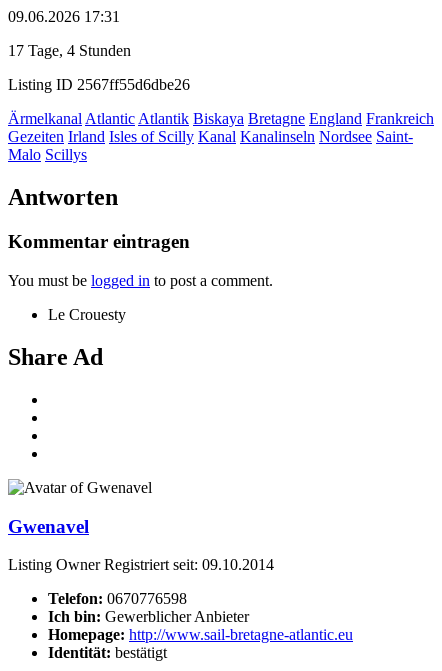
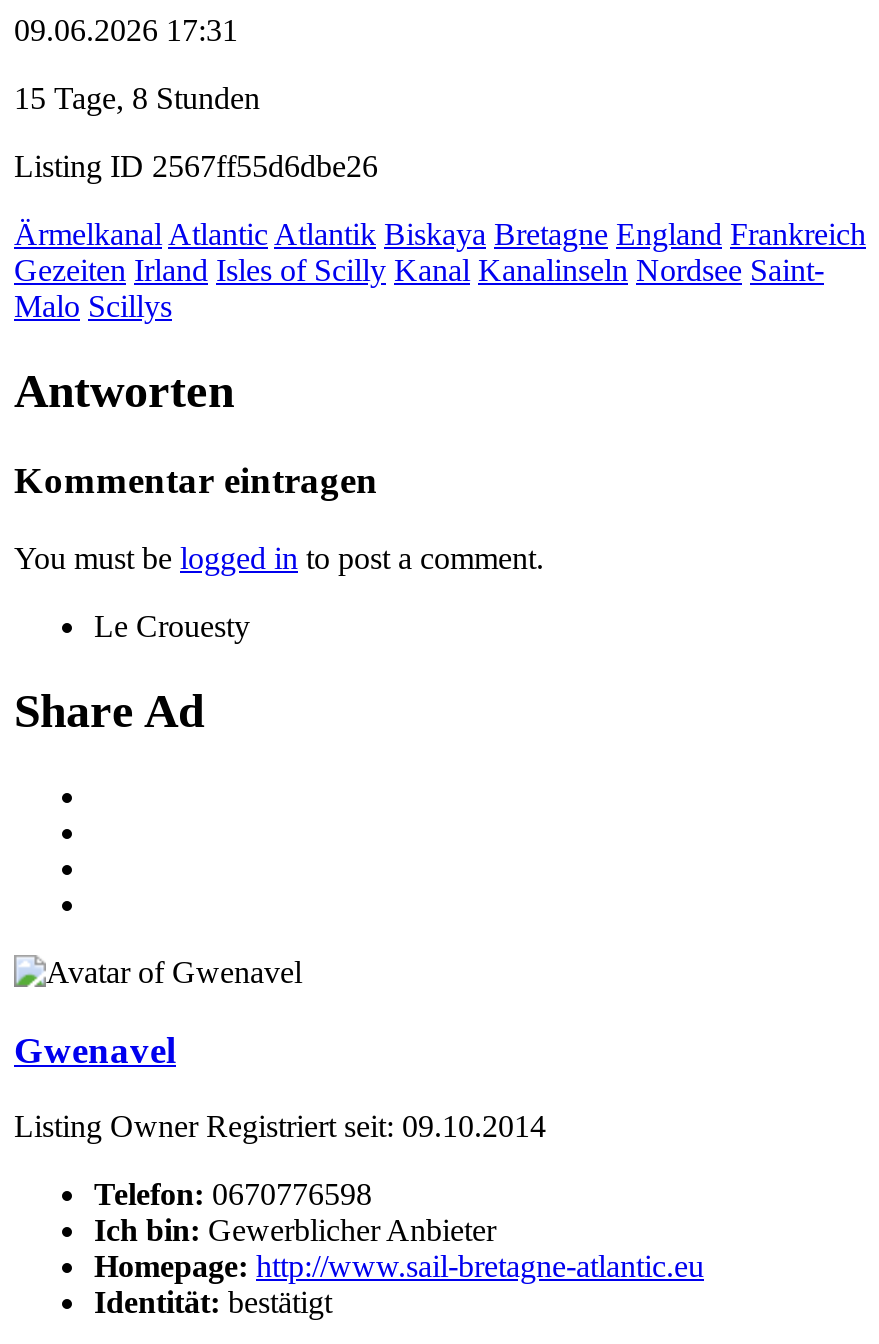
- 17 Tage, 4 Stunden
+ 15 Tage, 8 Stunden
